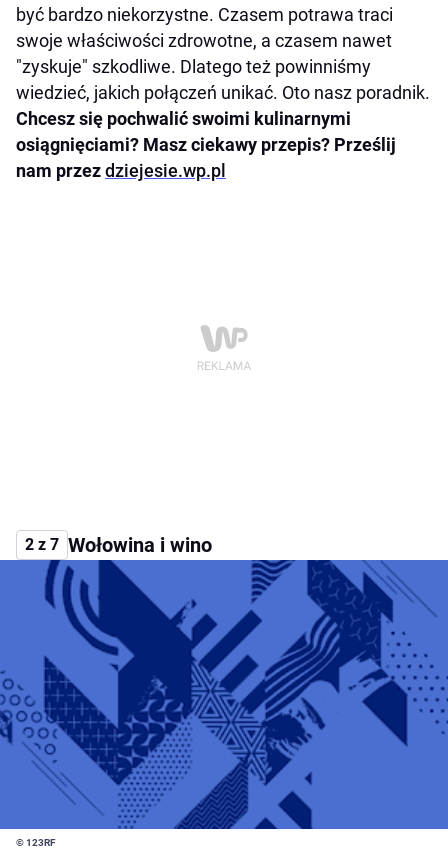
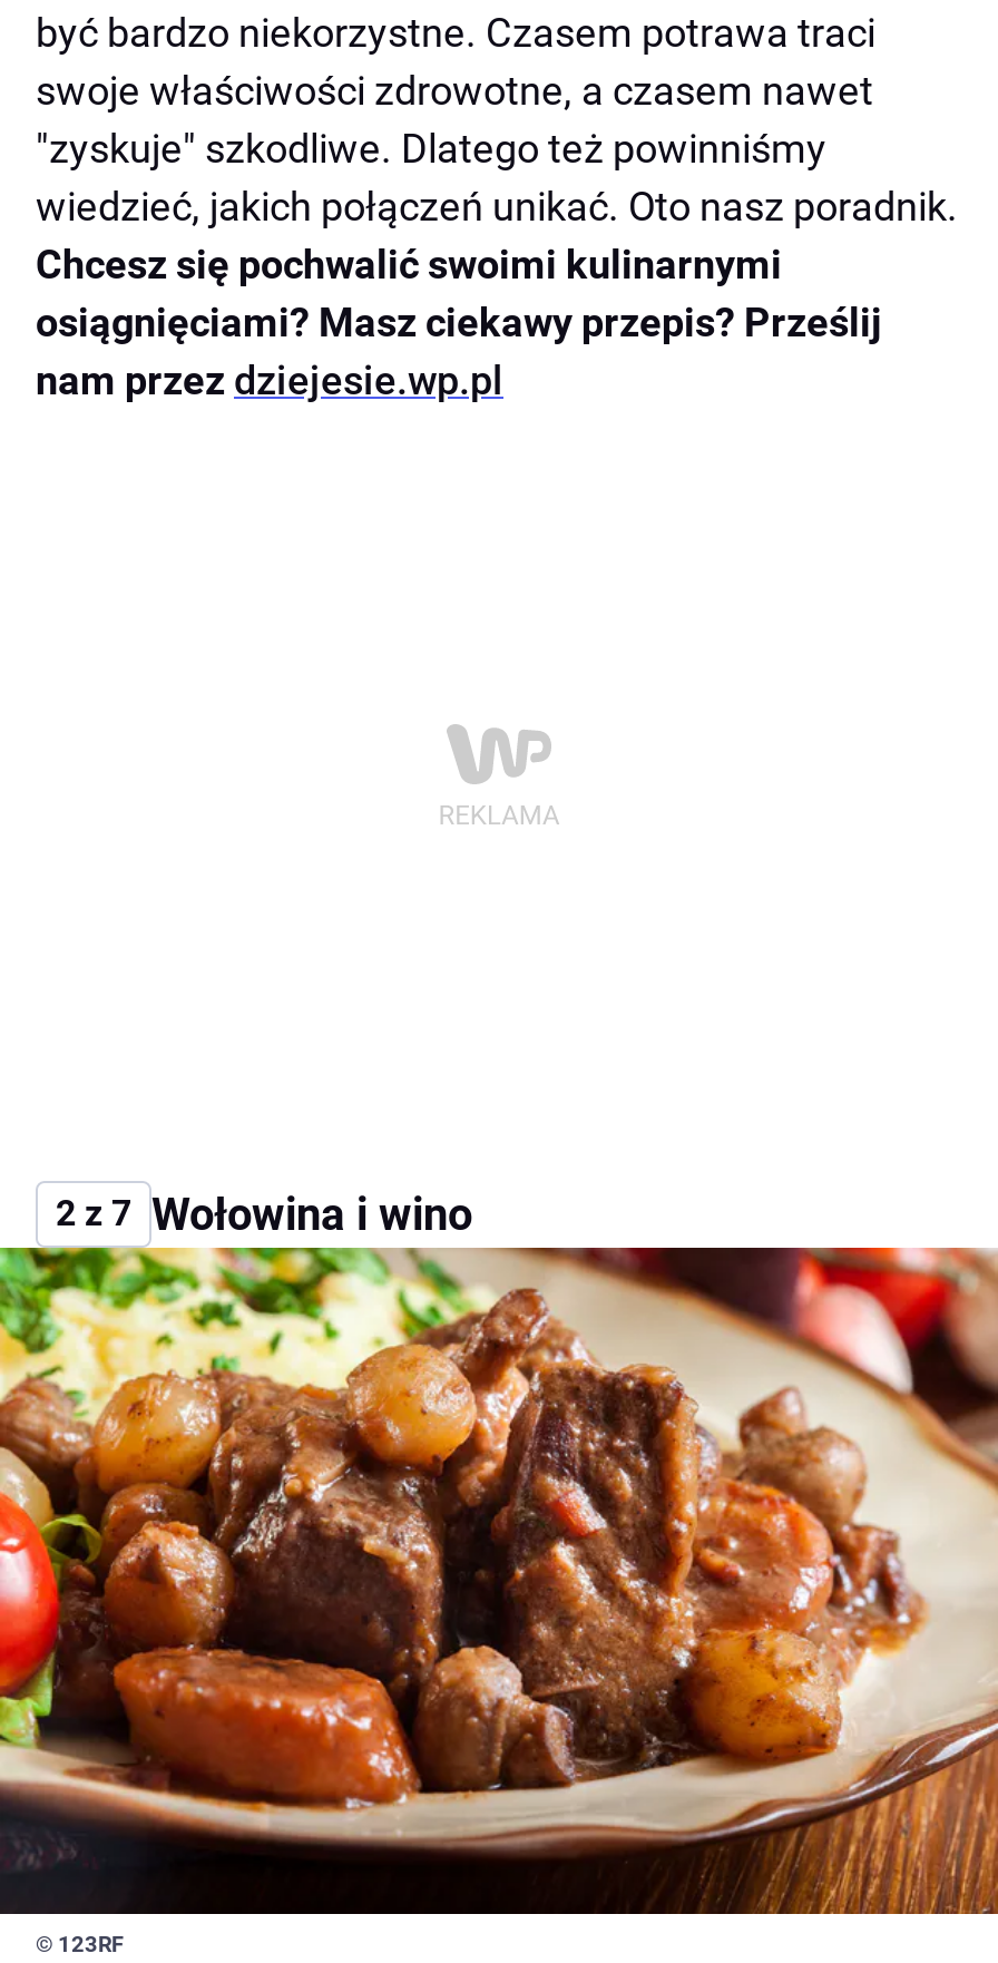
- [image]
+ [image]
